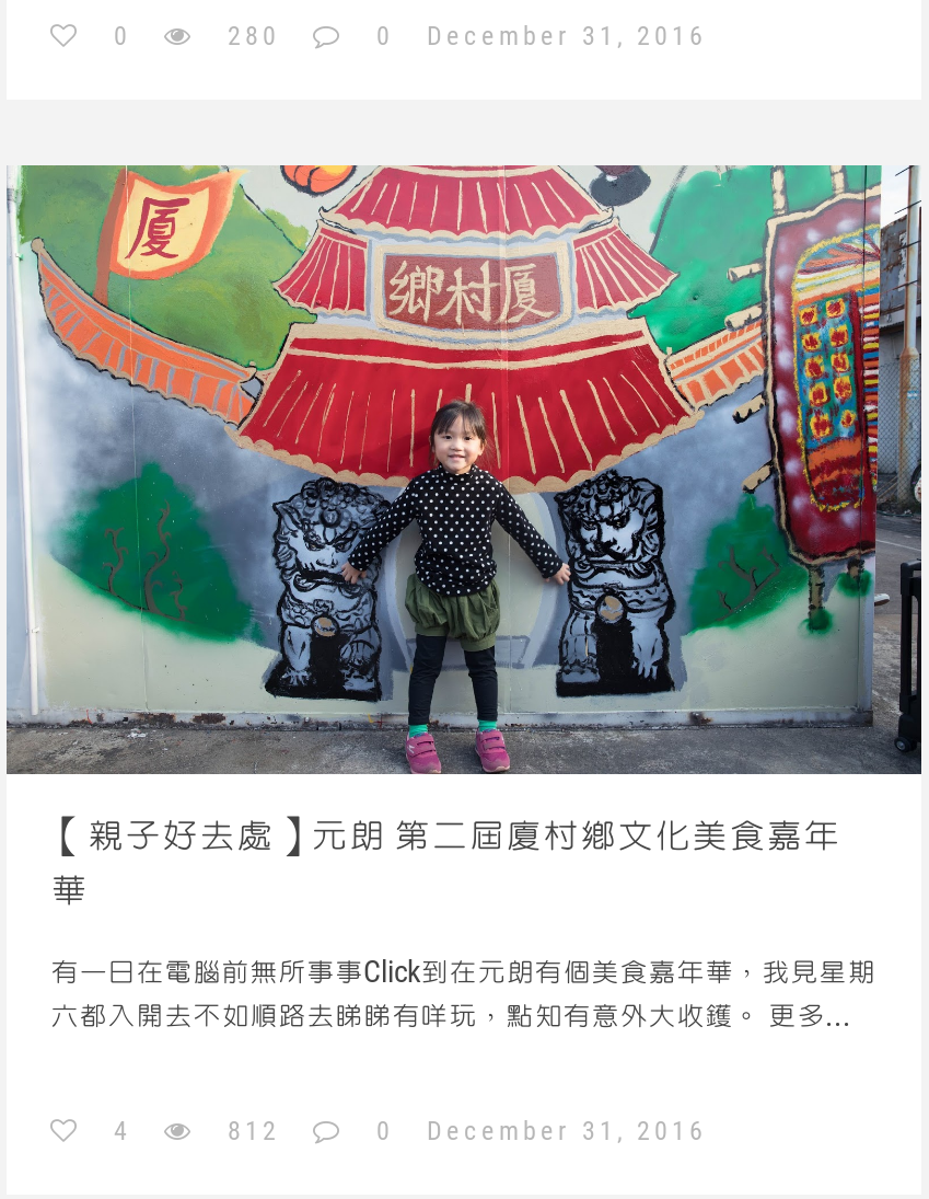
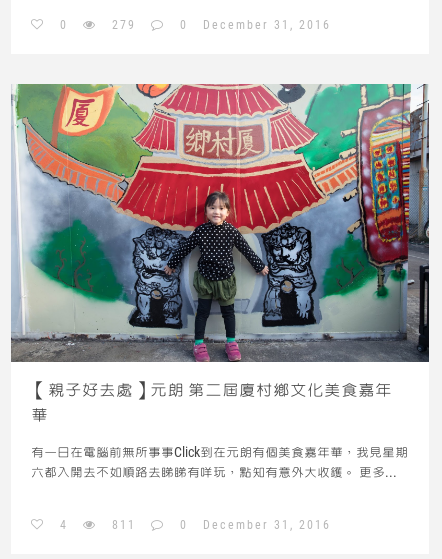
- 280
+ 279

- 812
+ 811
